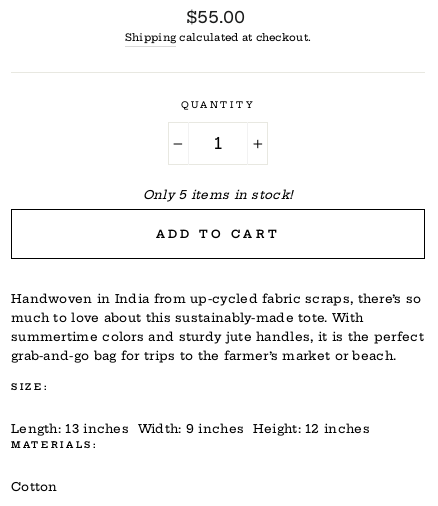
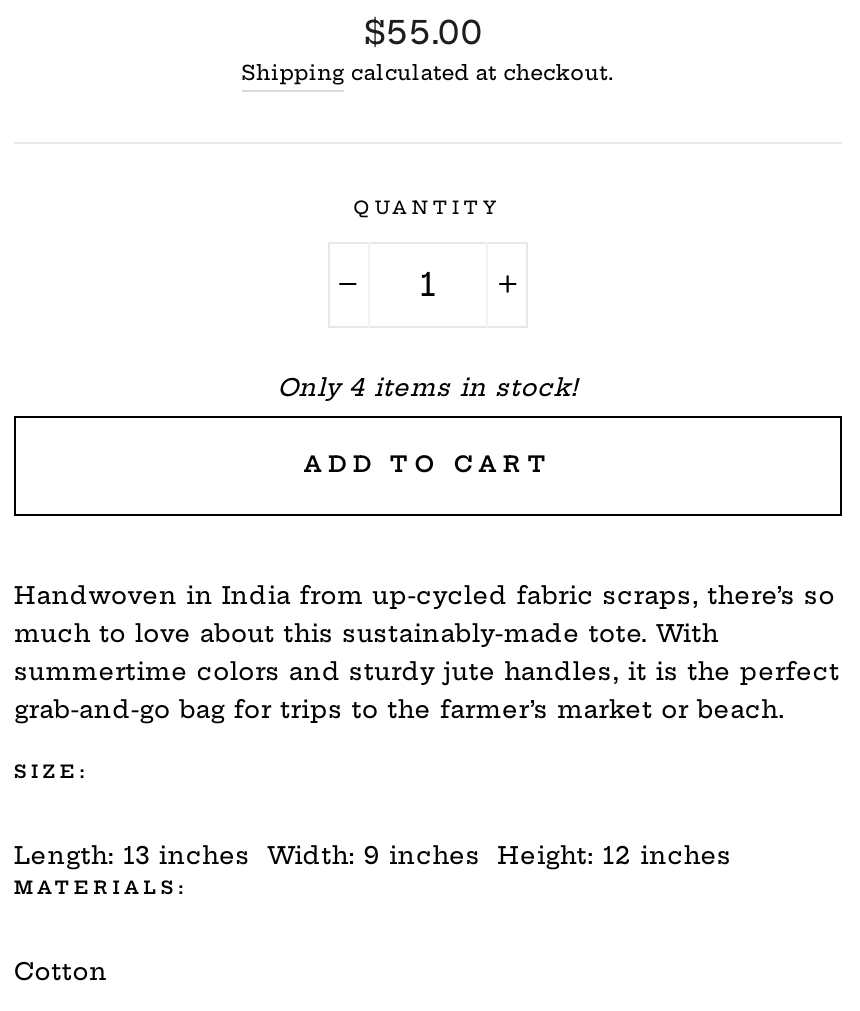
- Only 5 items in stock!
+ Only 4 items in stock!
